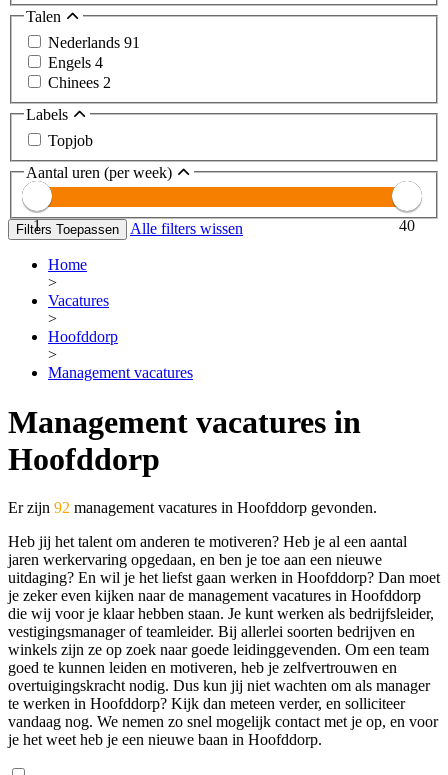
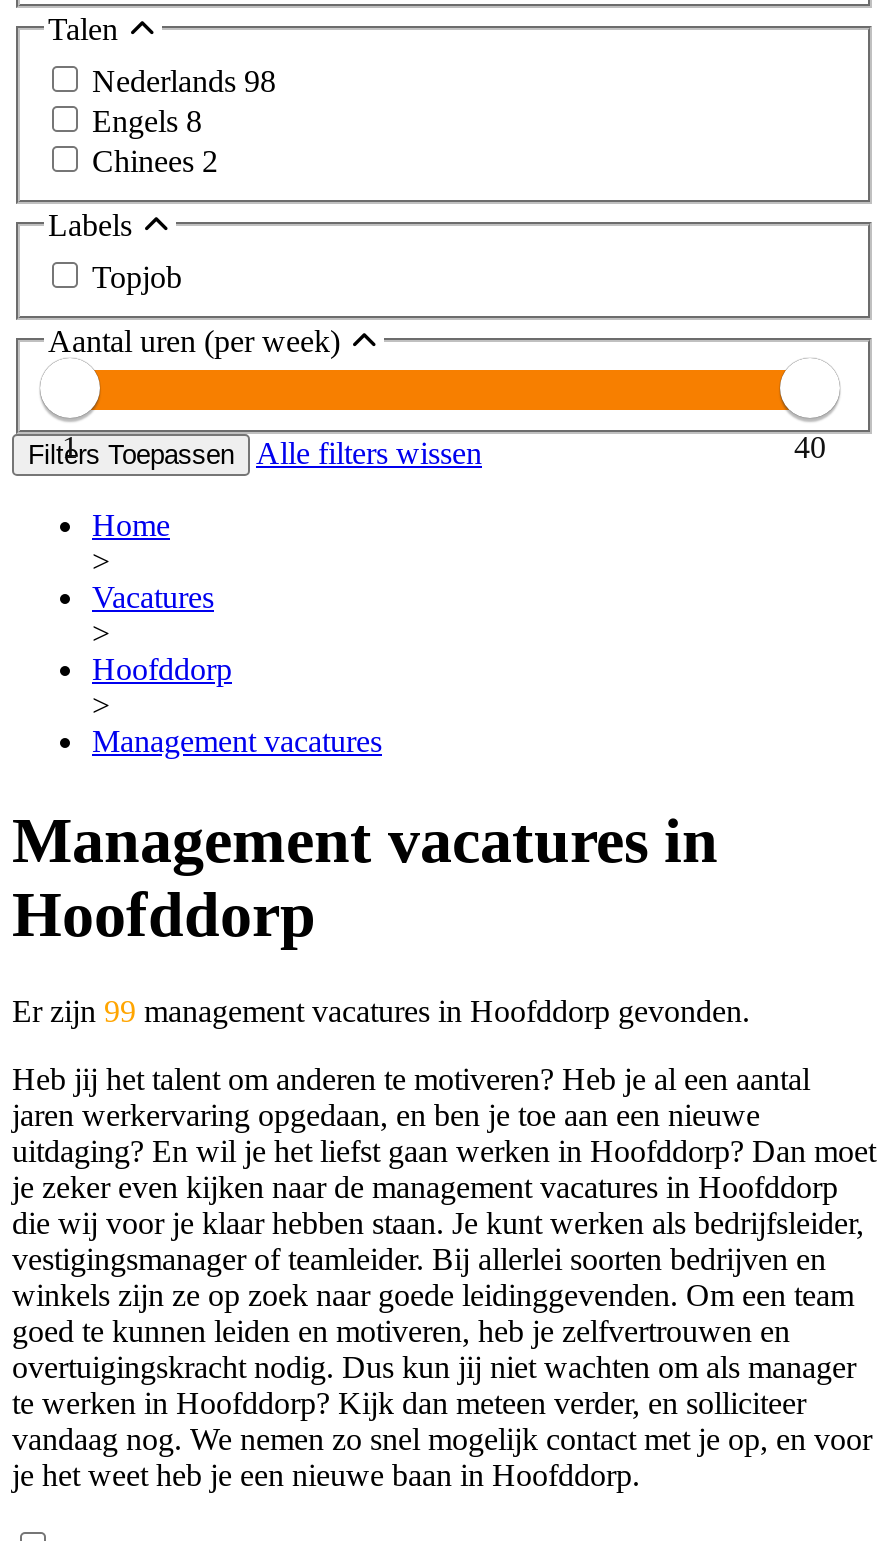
- Nederlands 91
+ Nederlands 98

- Engels 4
+ Engels 8

- Er zijn 92 management vacatures in Hoofddorp gevonden.
+ Er zijn 99 management vacatures in Hoofddorp gevonden.
